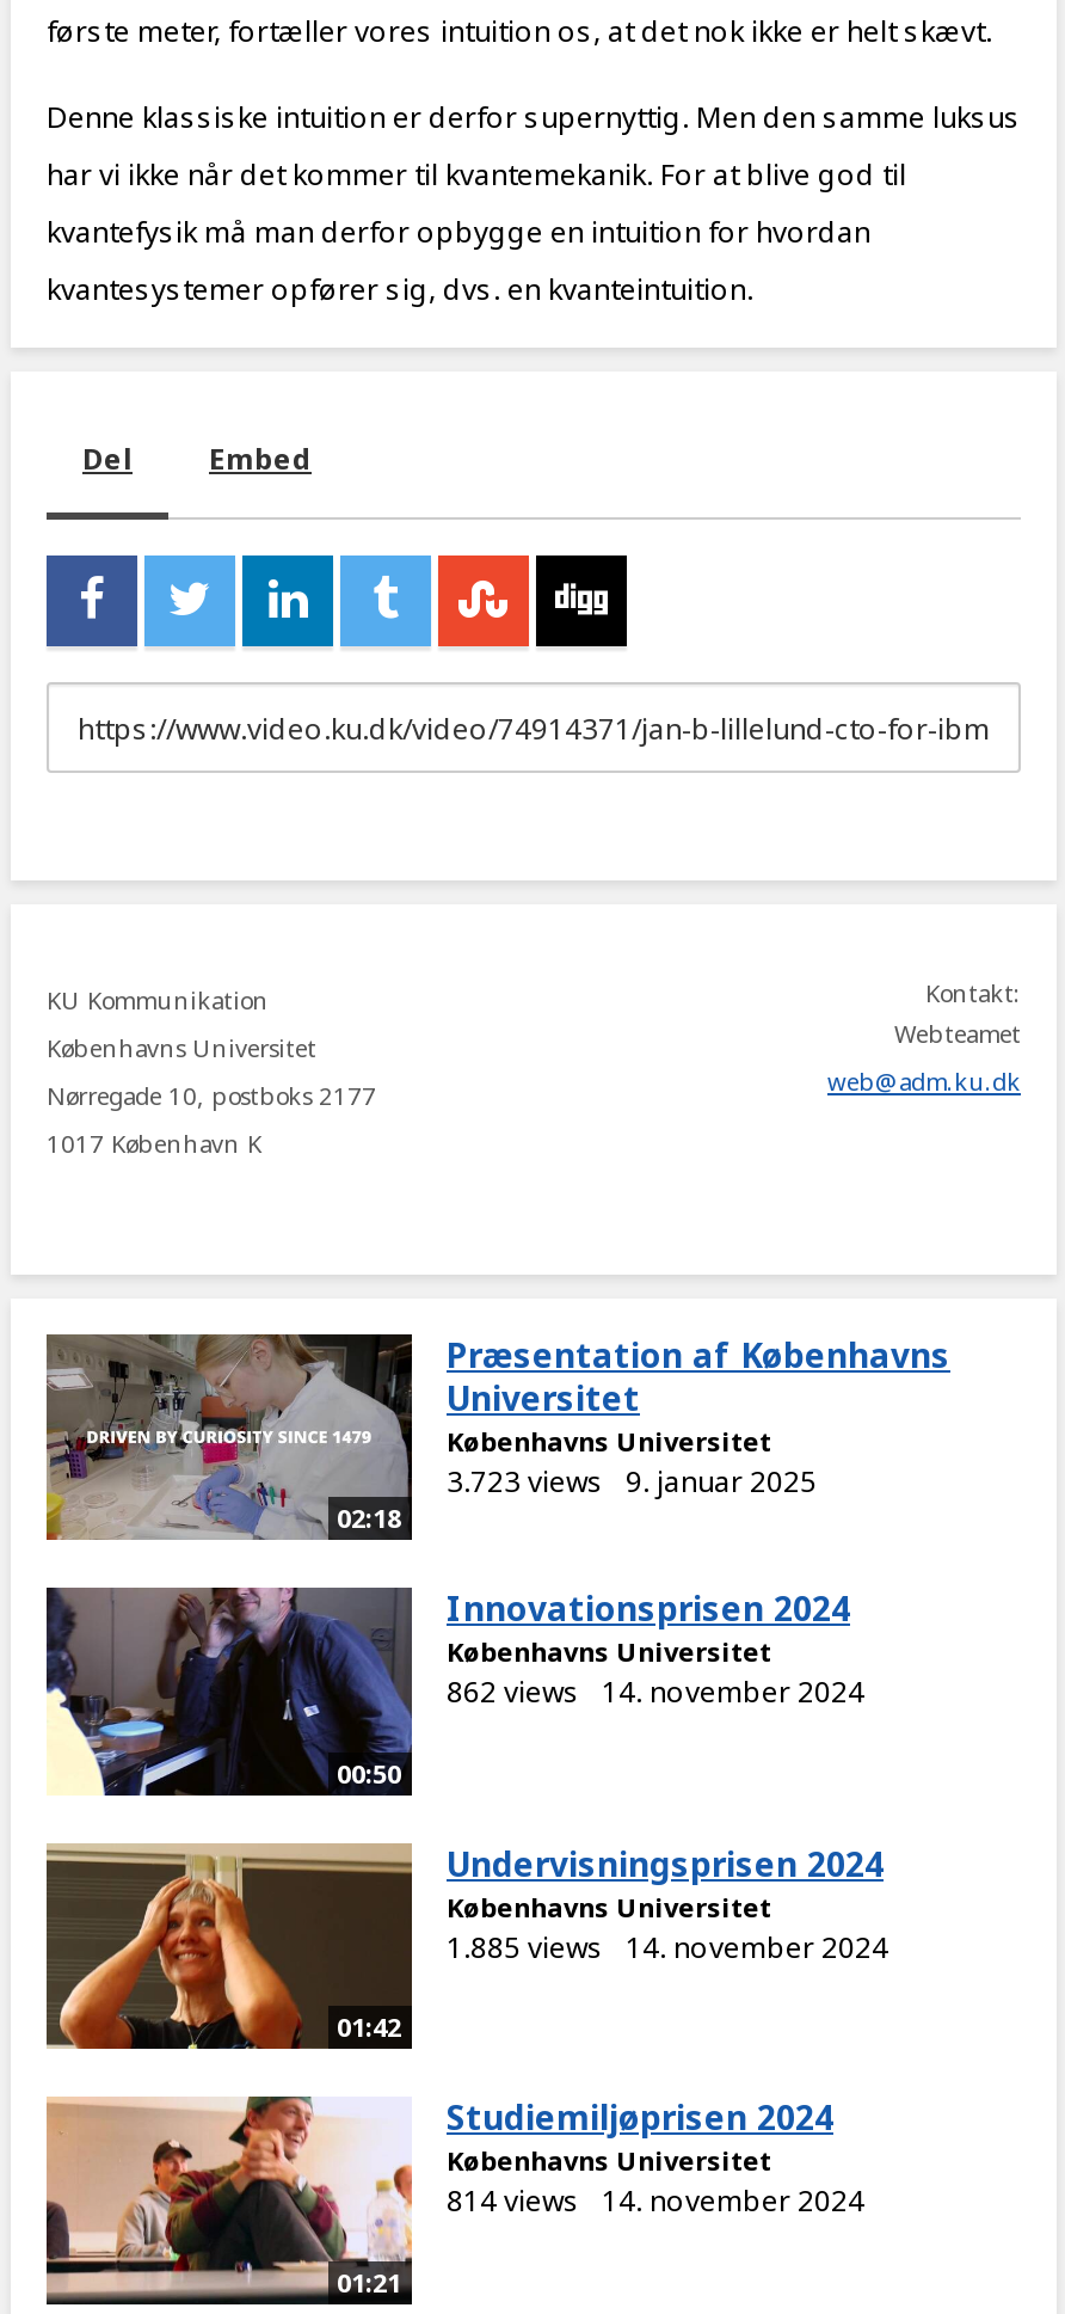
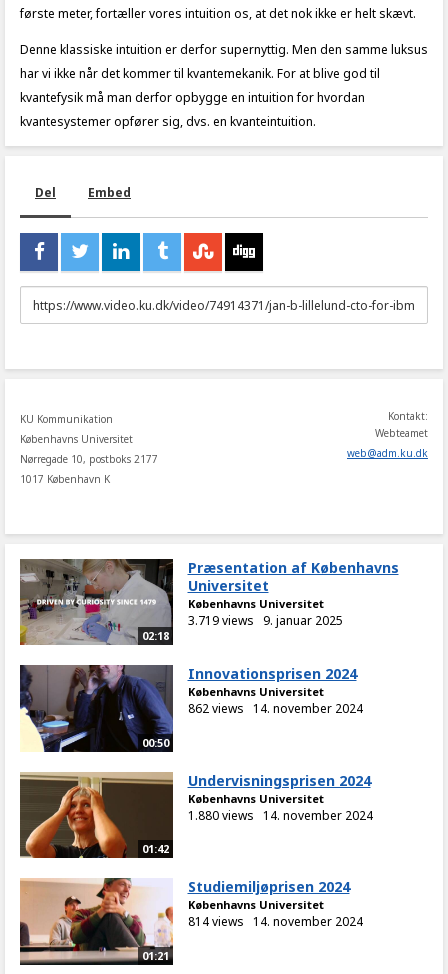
- 3.723 views 9. januar 2025
+ 3.719 views 9. januar 2025

- 1.885 views 14. november 2024
+ 1.880 views 14. november 2024
